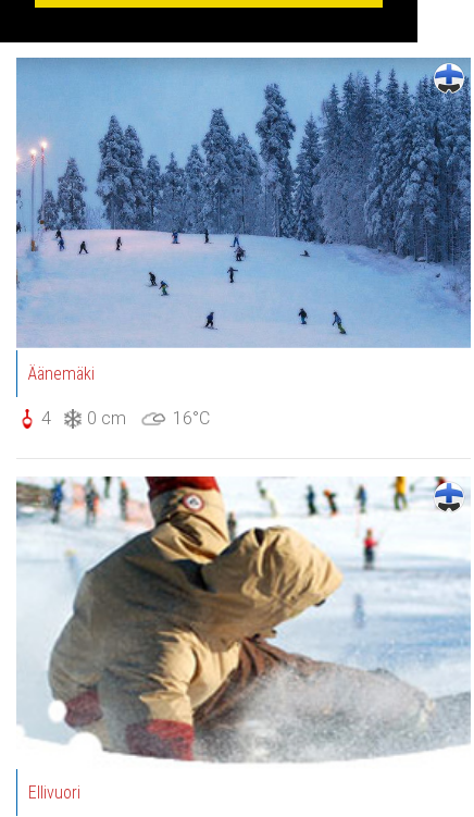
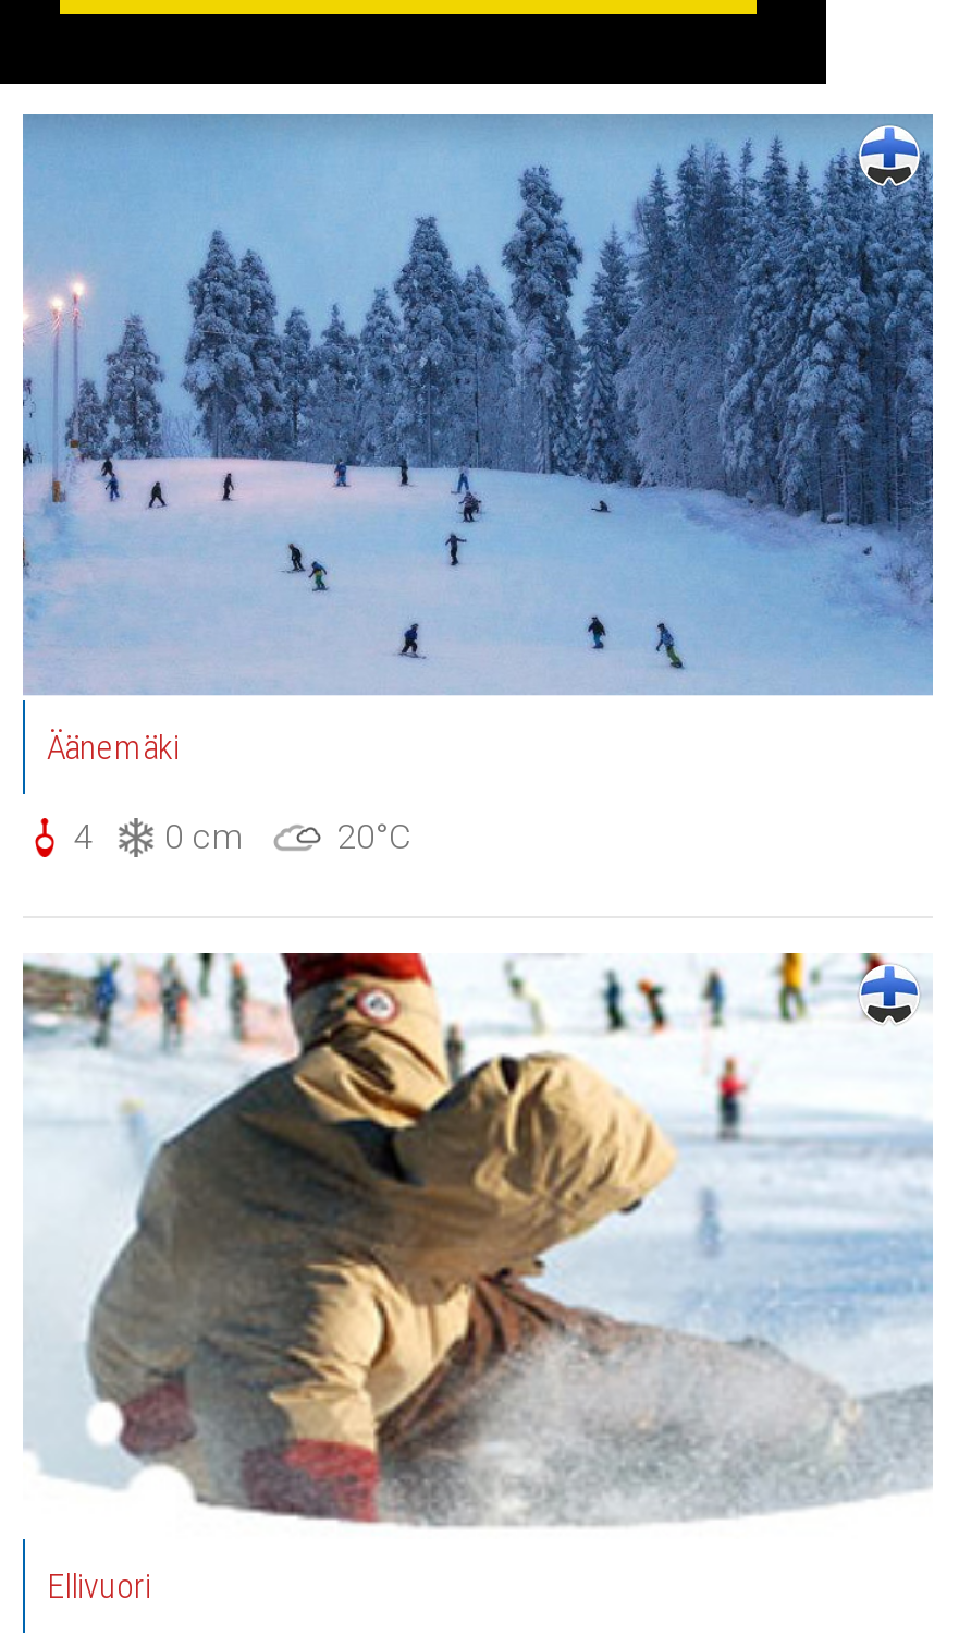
- 16°C
+ 20°C
